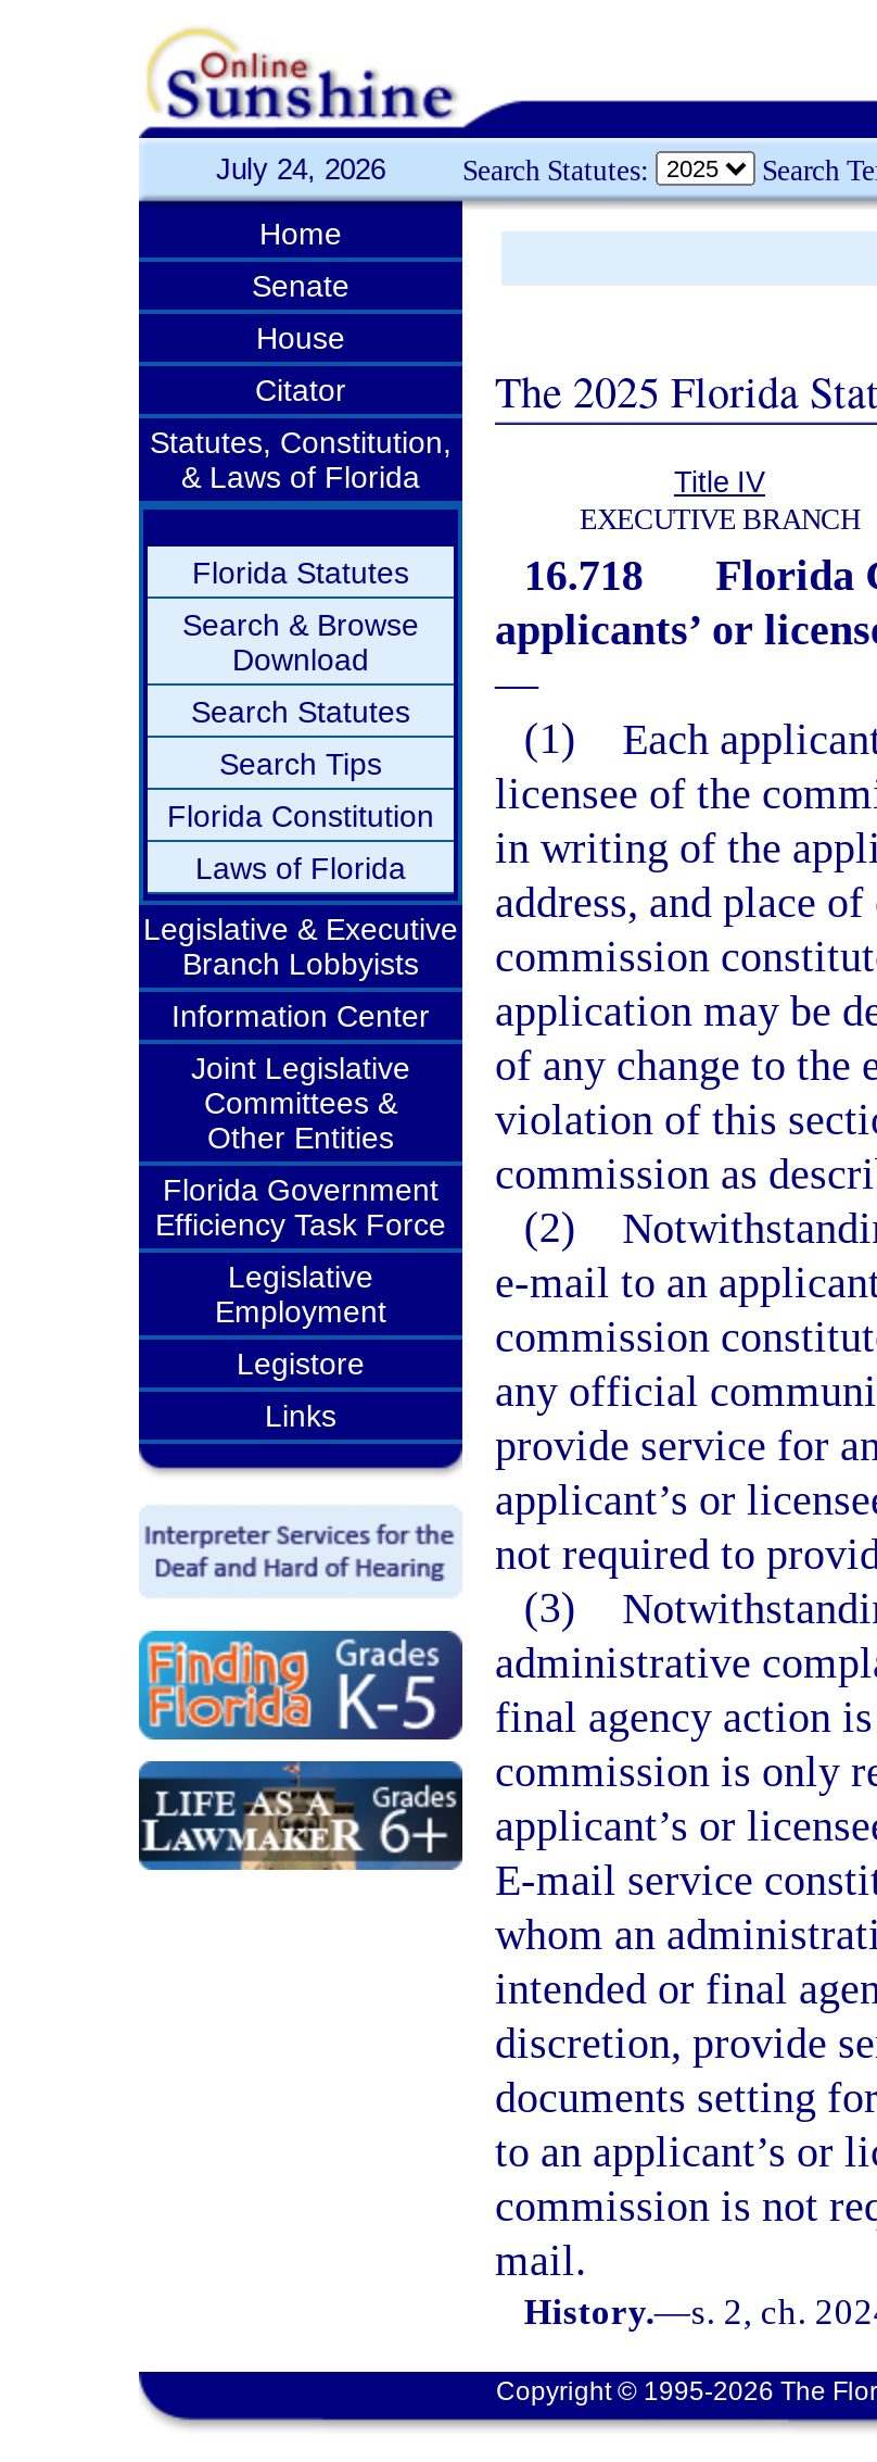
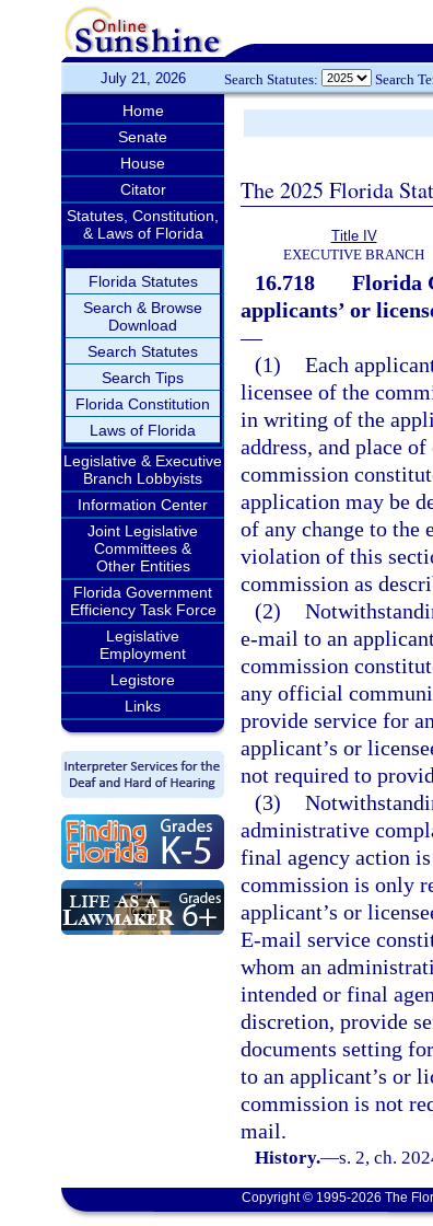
- July 24, 2026
+ July 21, 2026
